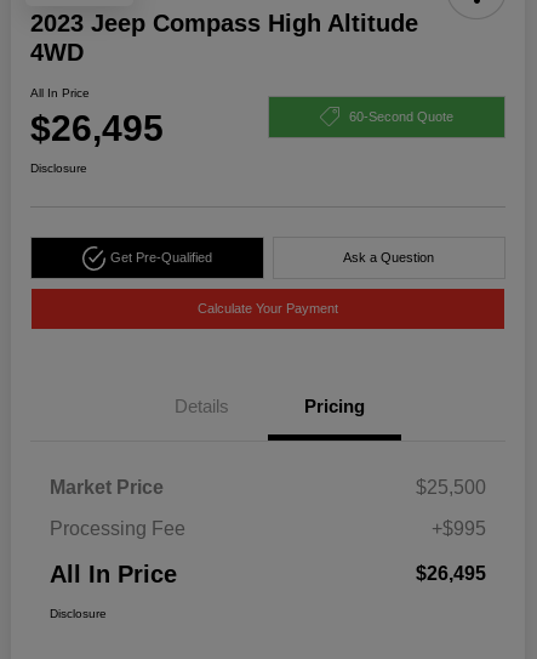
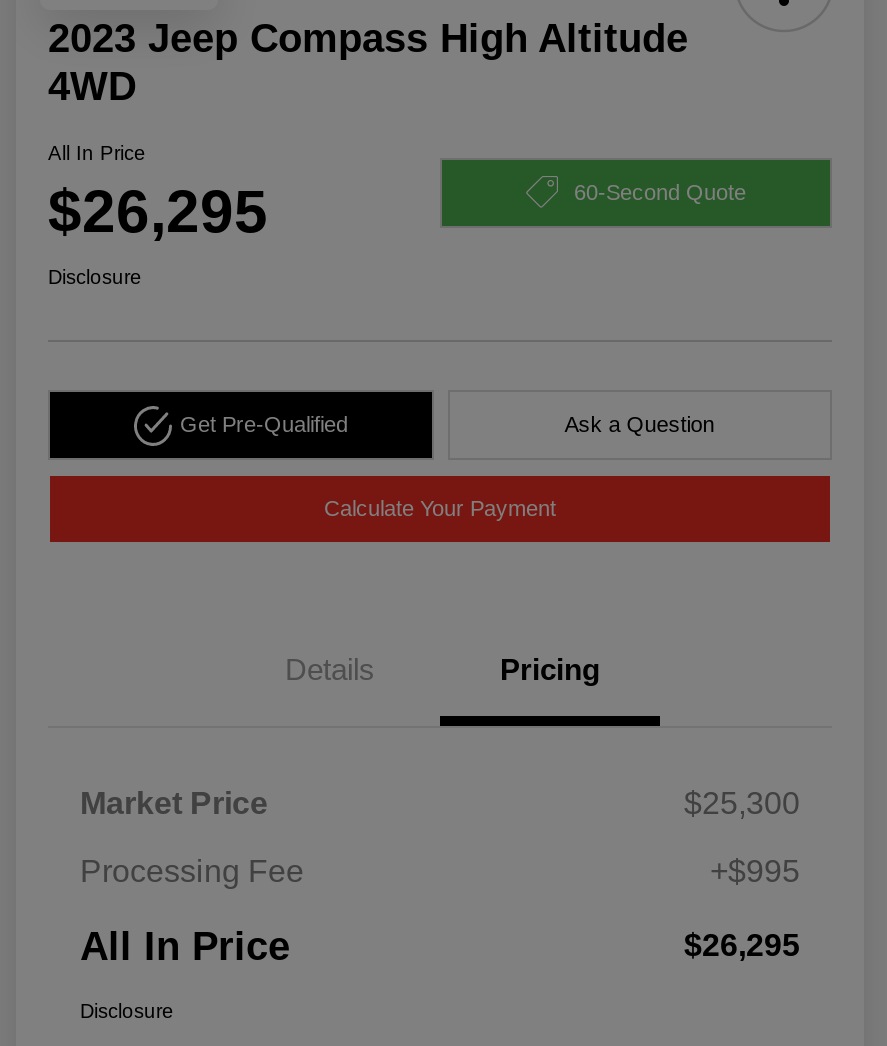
- $26,495
+ $26,295

- $25,500
+ $25,300

- $26,495
+ $26,295
